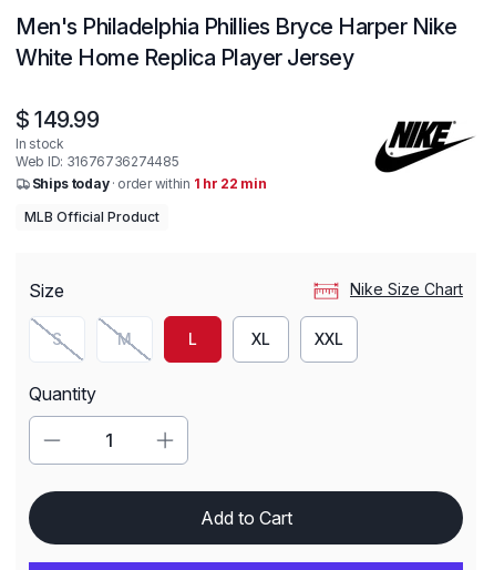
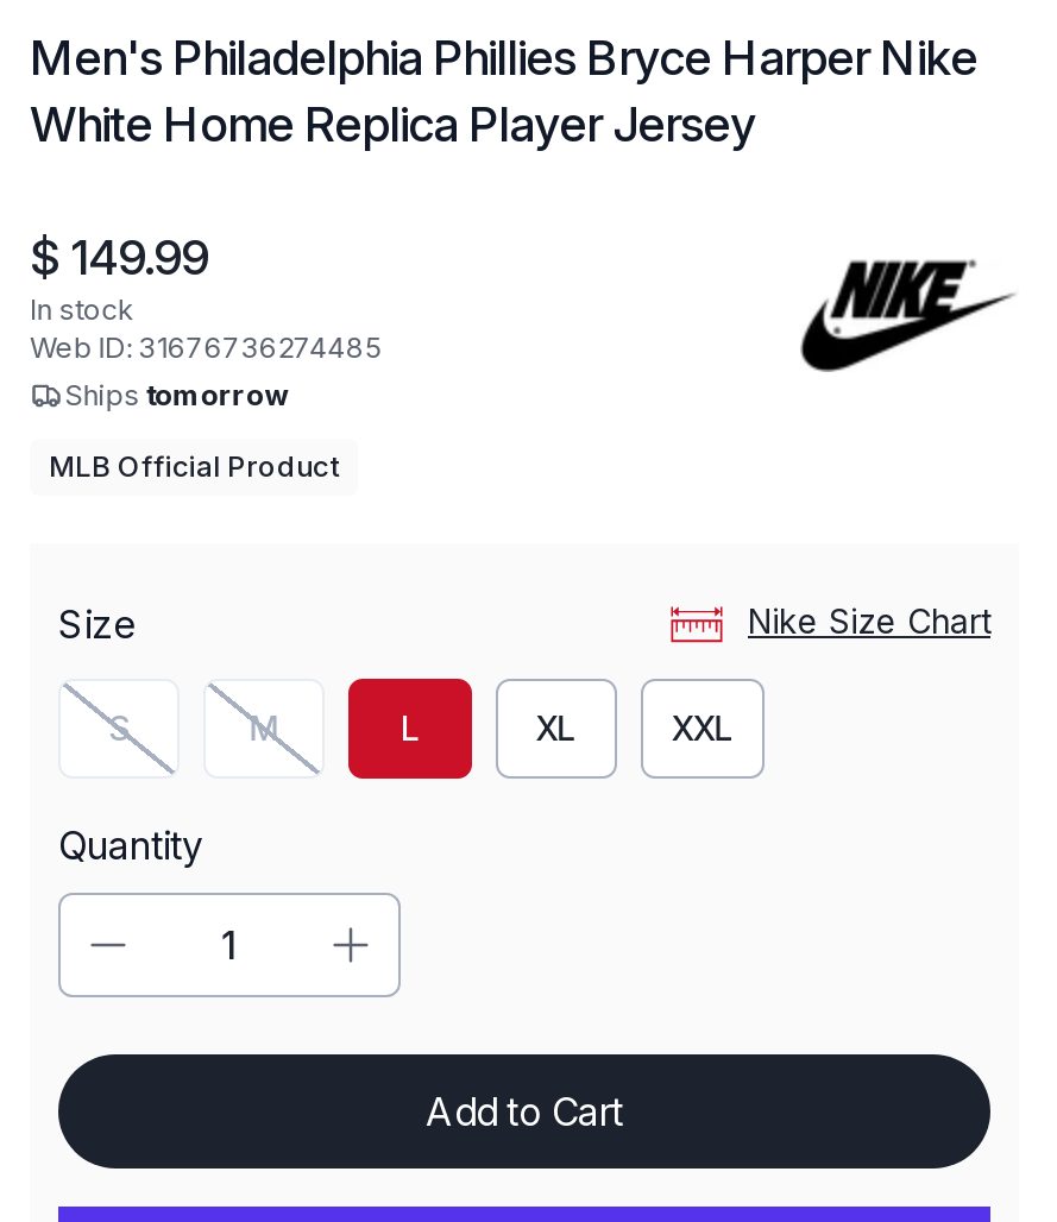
- Ships today · order within 1 hr 22 min
+ Ships tomorrow
